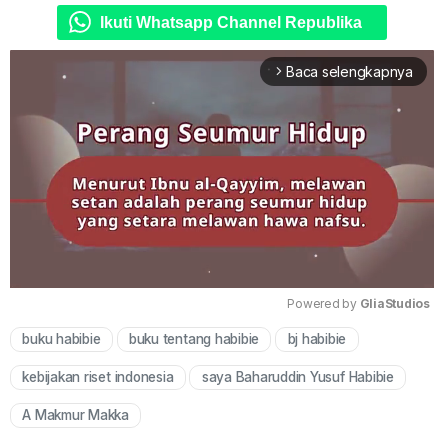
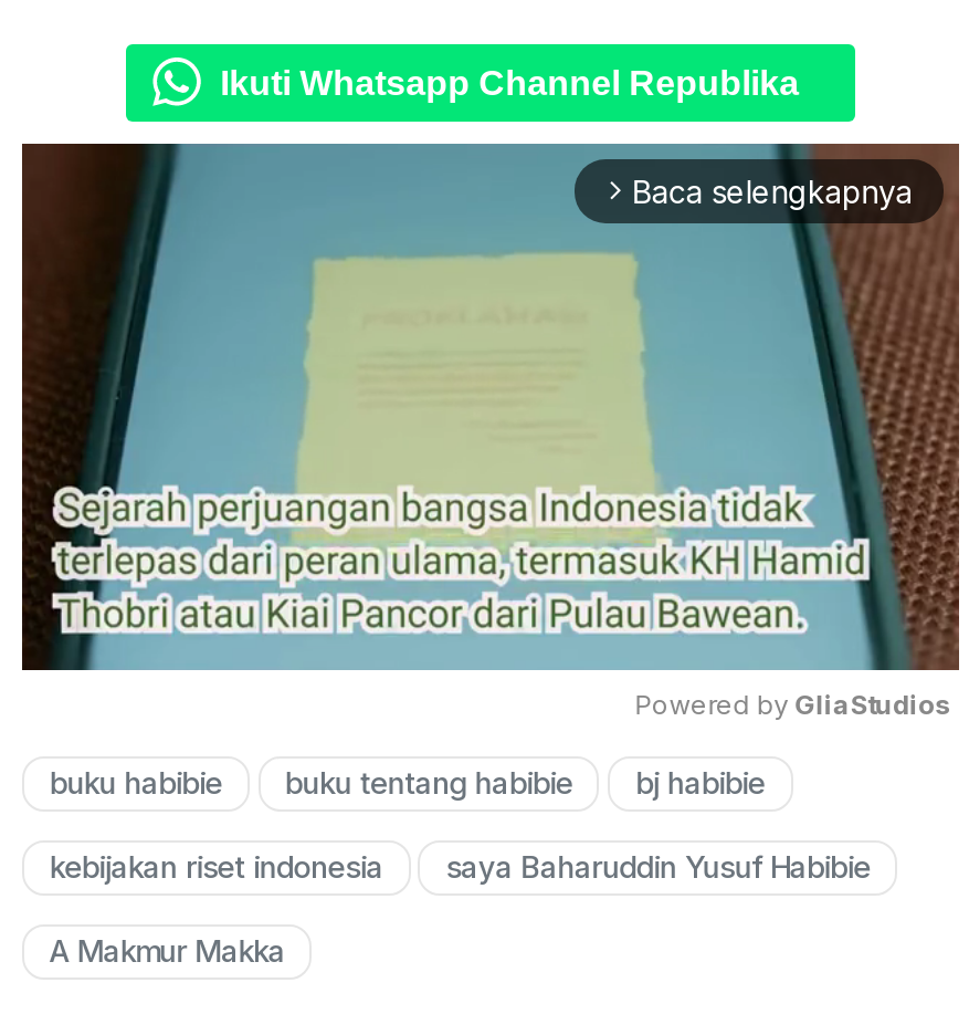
- [image]
+ [image]
